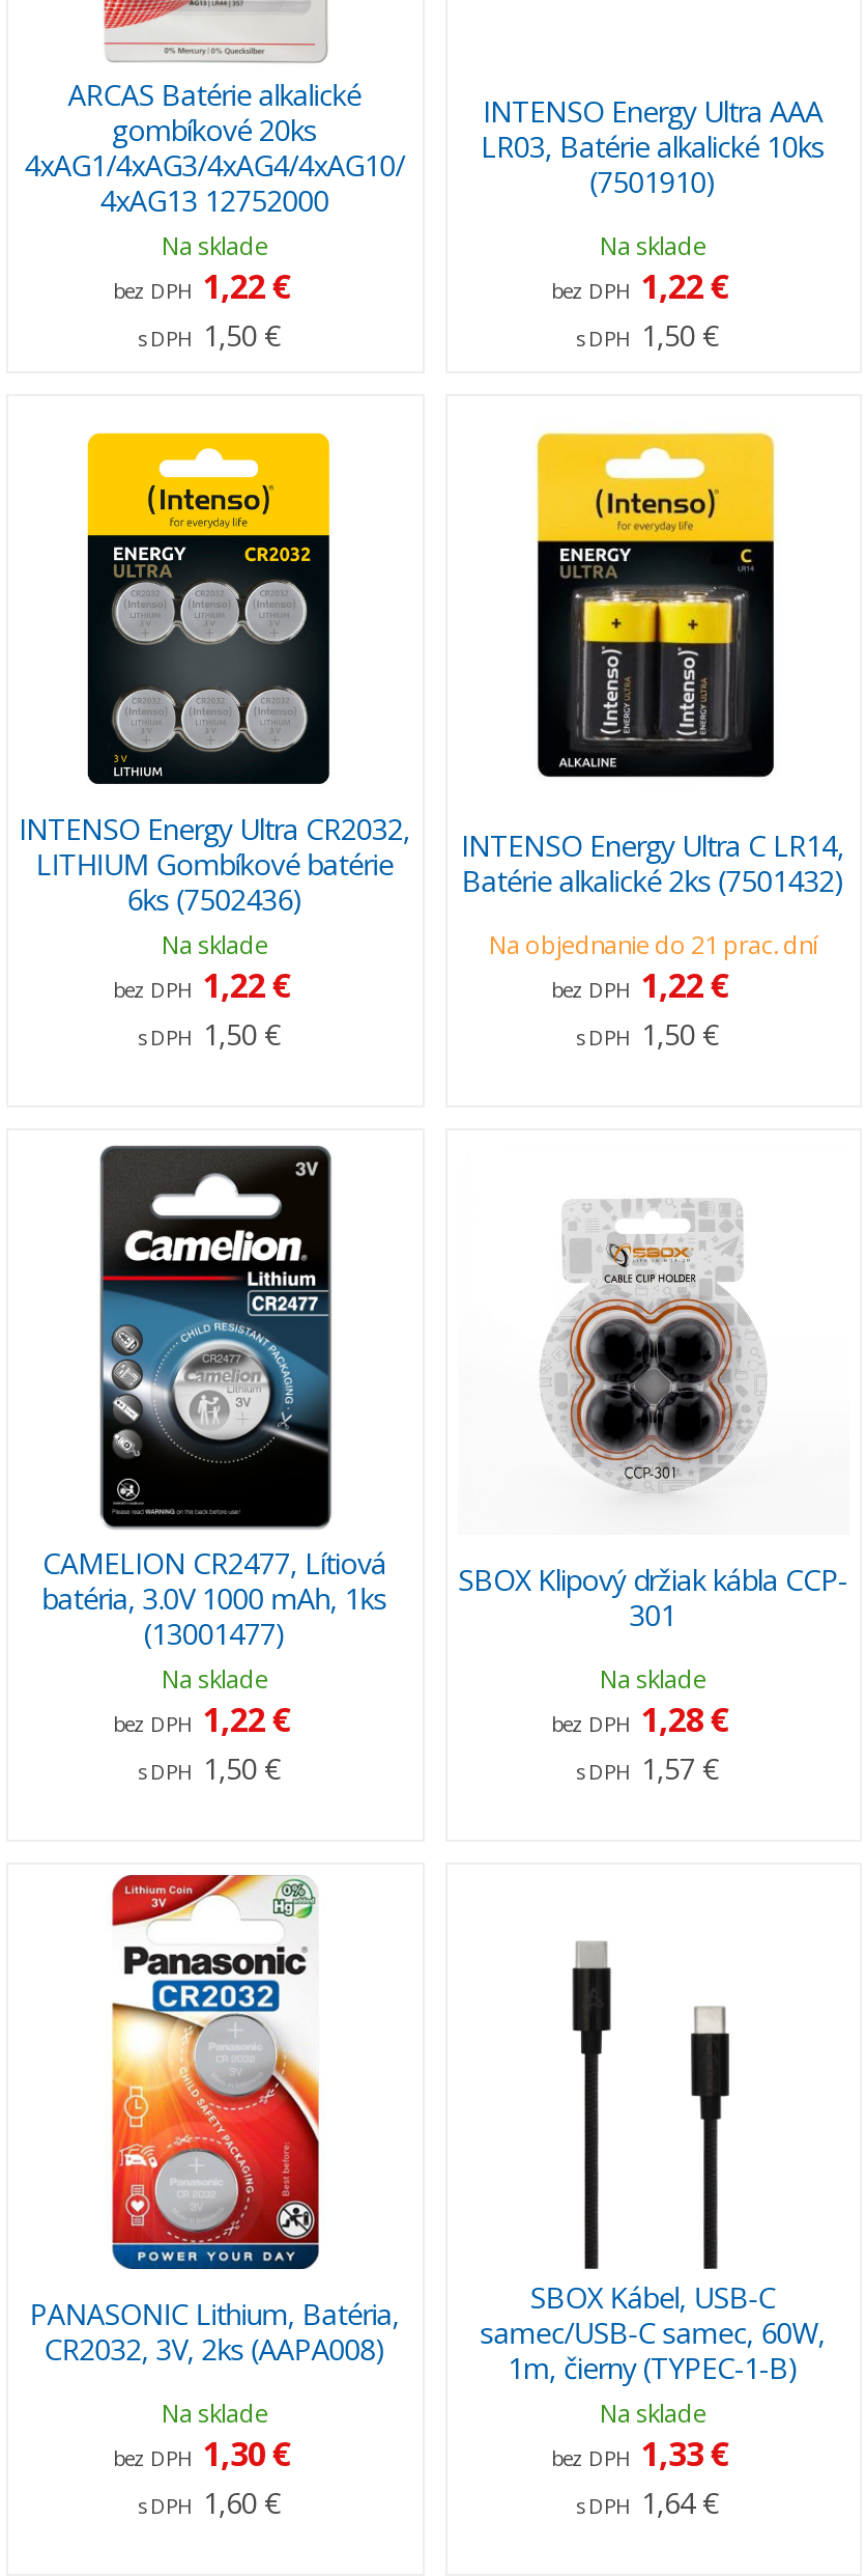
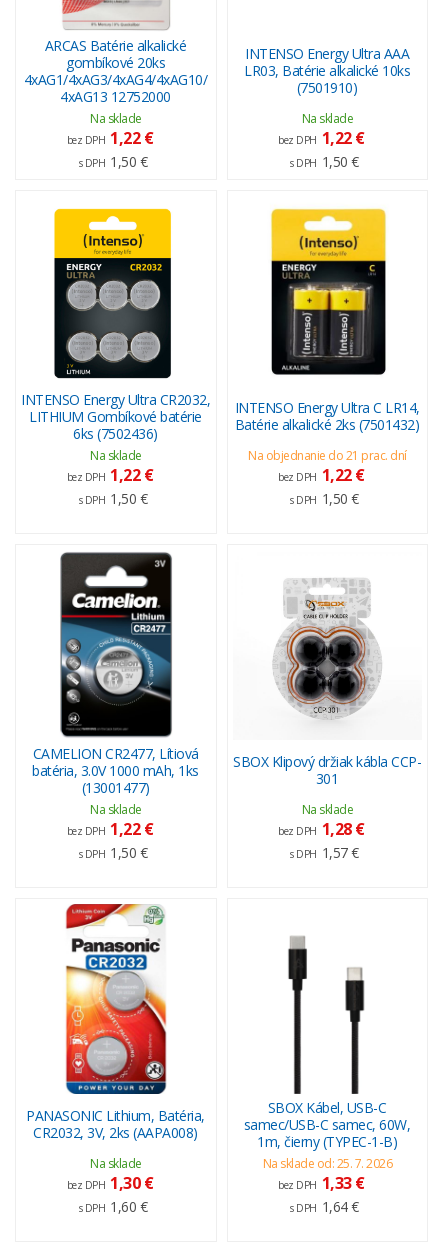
- Na sklade
+ Na sklade od: 25. 7. 2026
